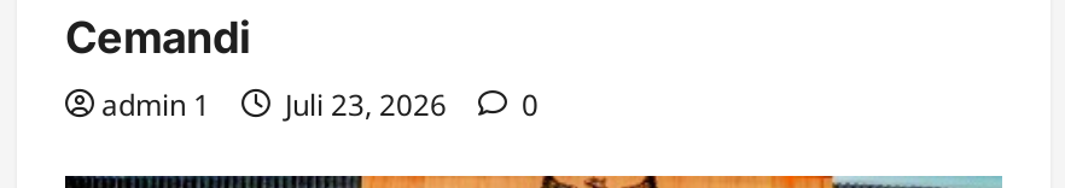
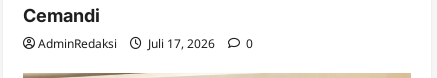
- admin 1
- Juli 23, 2026
+ AdminRedaksi
+ Juli 17, 2026
